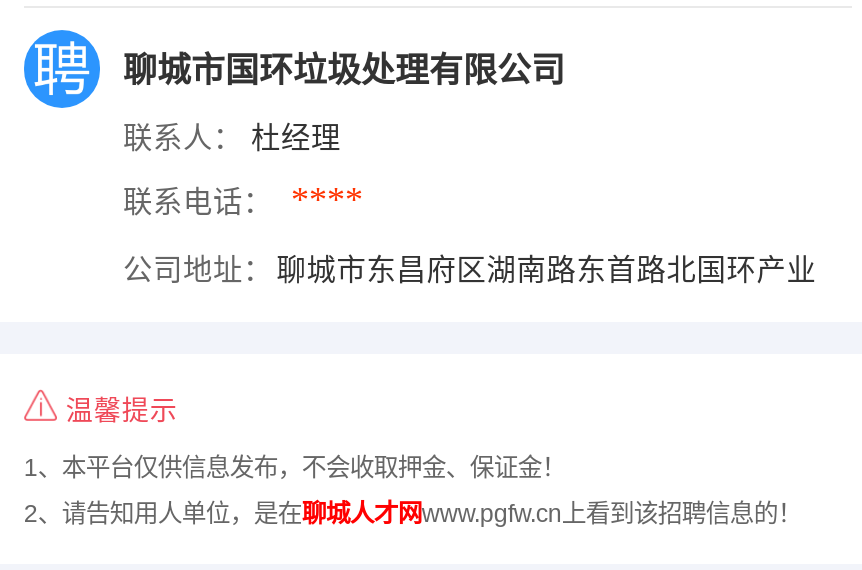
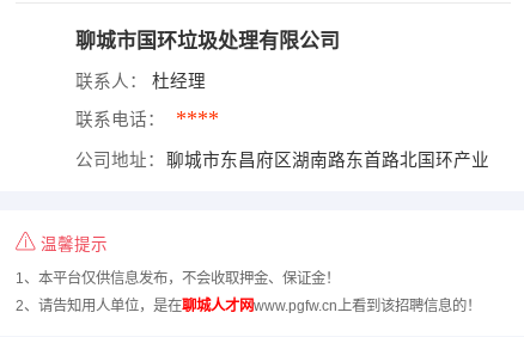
- [image]
